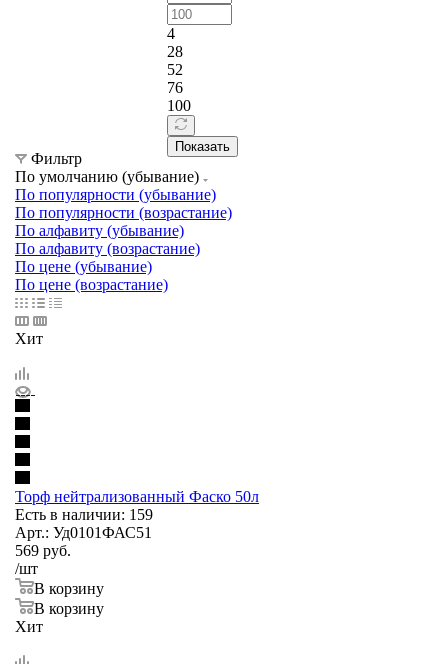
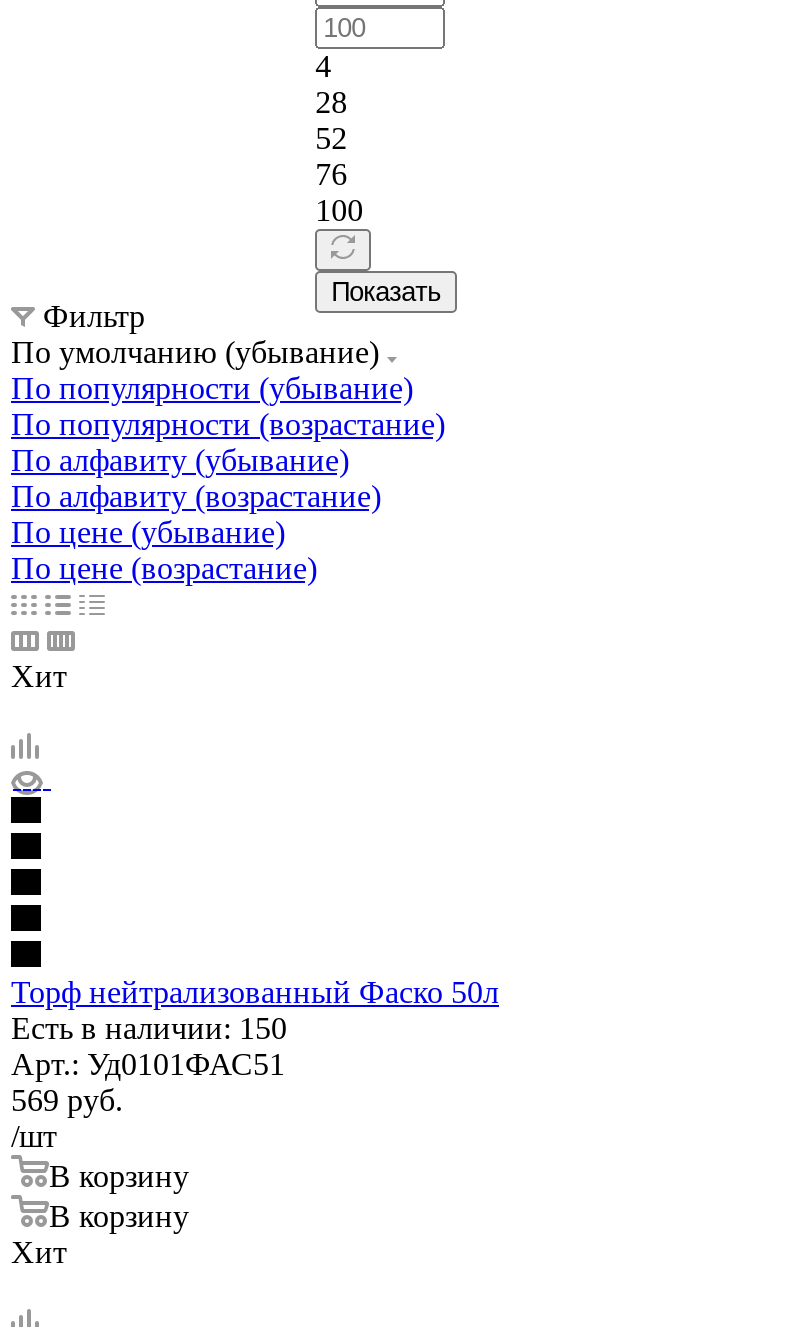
- Есть в наличии: 159
+ Есть в наличии: 150
